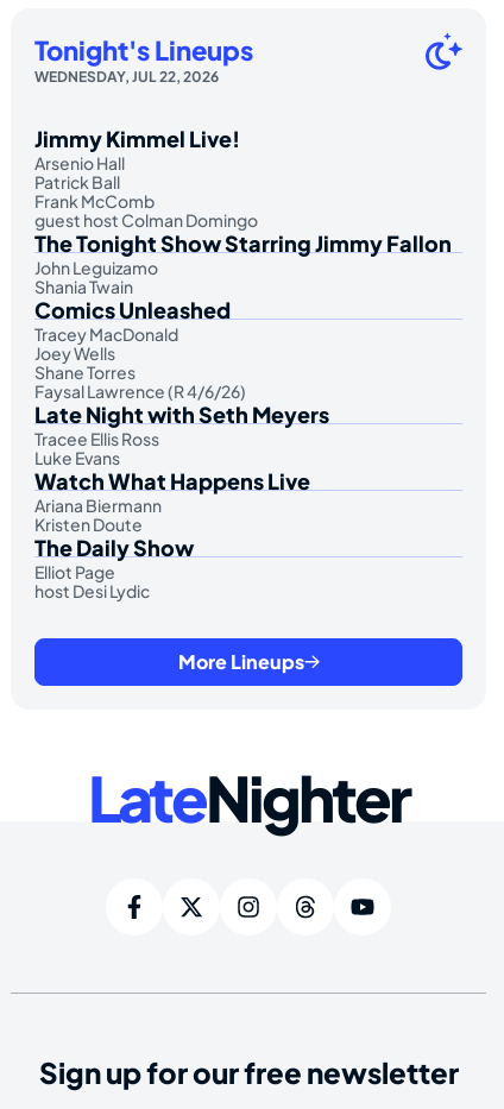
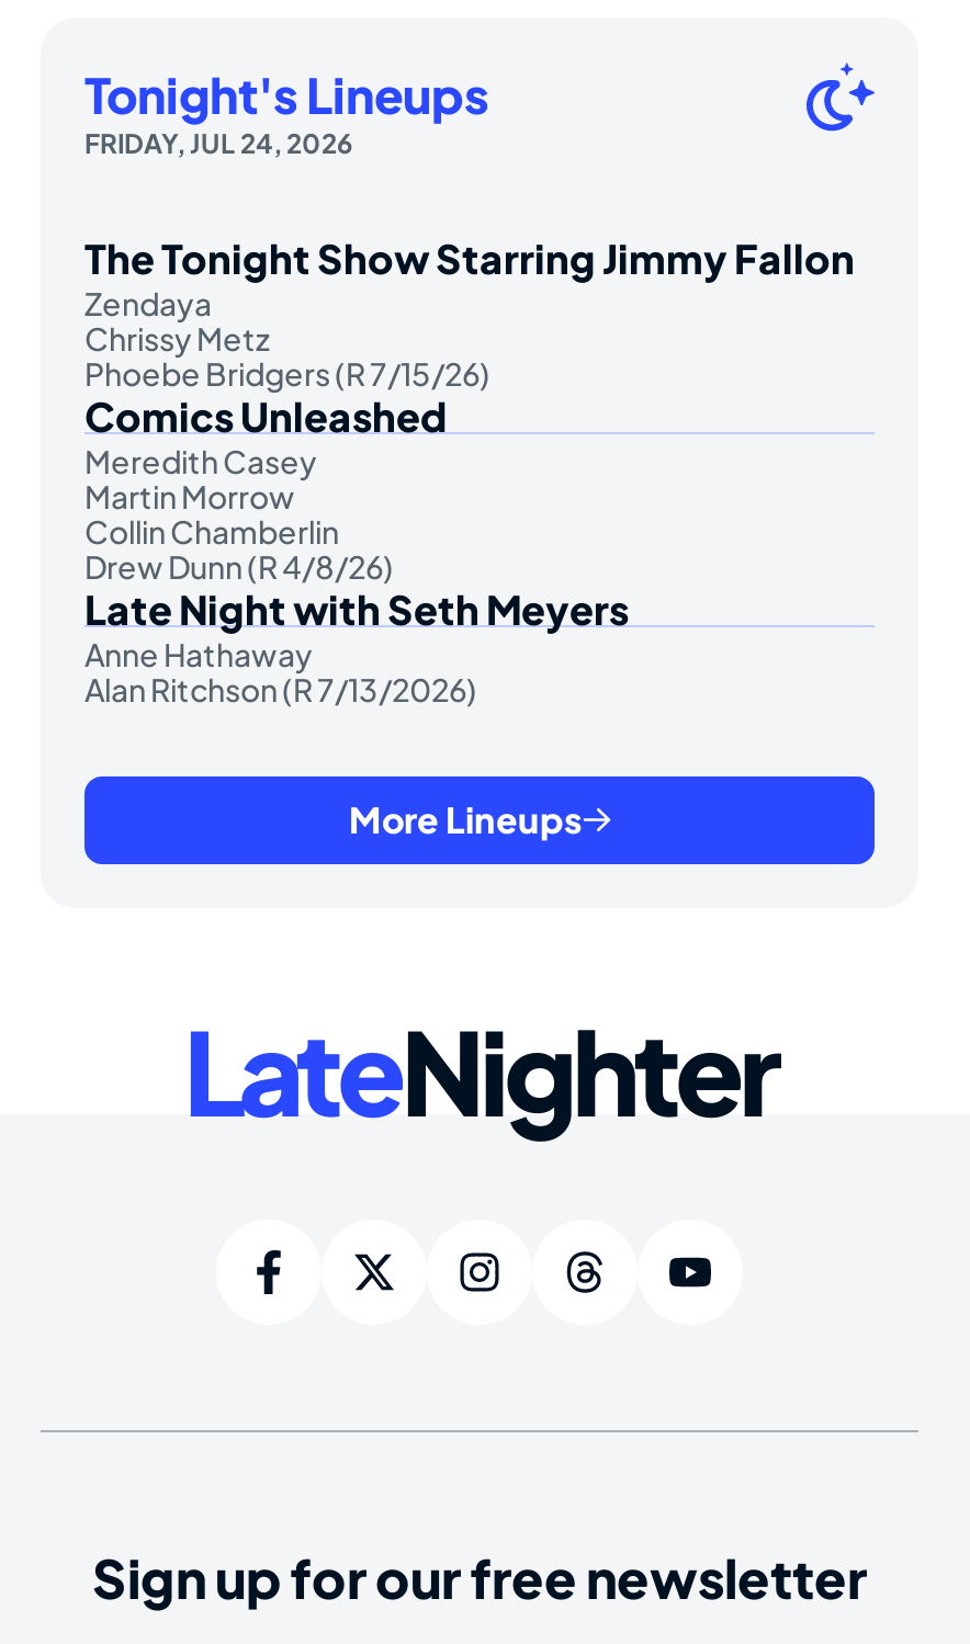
- WEDNESDAY, JUL 22, 2026
- Jimmy Kimmel Live!
- Arsenio Hall
- Patrick Ball
- Frank McComb
- guest host Colman Domingo
+ FRIDAY, JUL 24, 2026

- John Leguizamo
- Shania Twain
+ Zendaya
+ Chrissy Metz
+ Phoebe Bridgers (R 7/15/26)

- Tracey MacDonald
- Joey Wells
- Shane Torres
- Faysal Lawrence (R 4/6/26)
+ Meredith Casey
+ Martin Morrow
+ Collin Chamberlin
+ Drew Dunn (R 4/8/26)

- Tracee Ellis Ross
- Luke Evans
- Watch What Happens Live
- Ariana Biermann
- Kristen Doute
- The Daily Show
- Elliot Page
- host Desi Lydic
+ Anne Hathaway
+ Alan Ritchson (R 7/13/2026)
